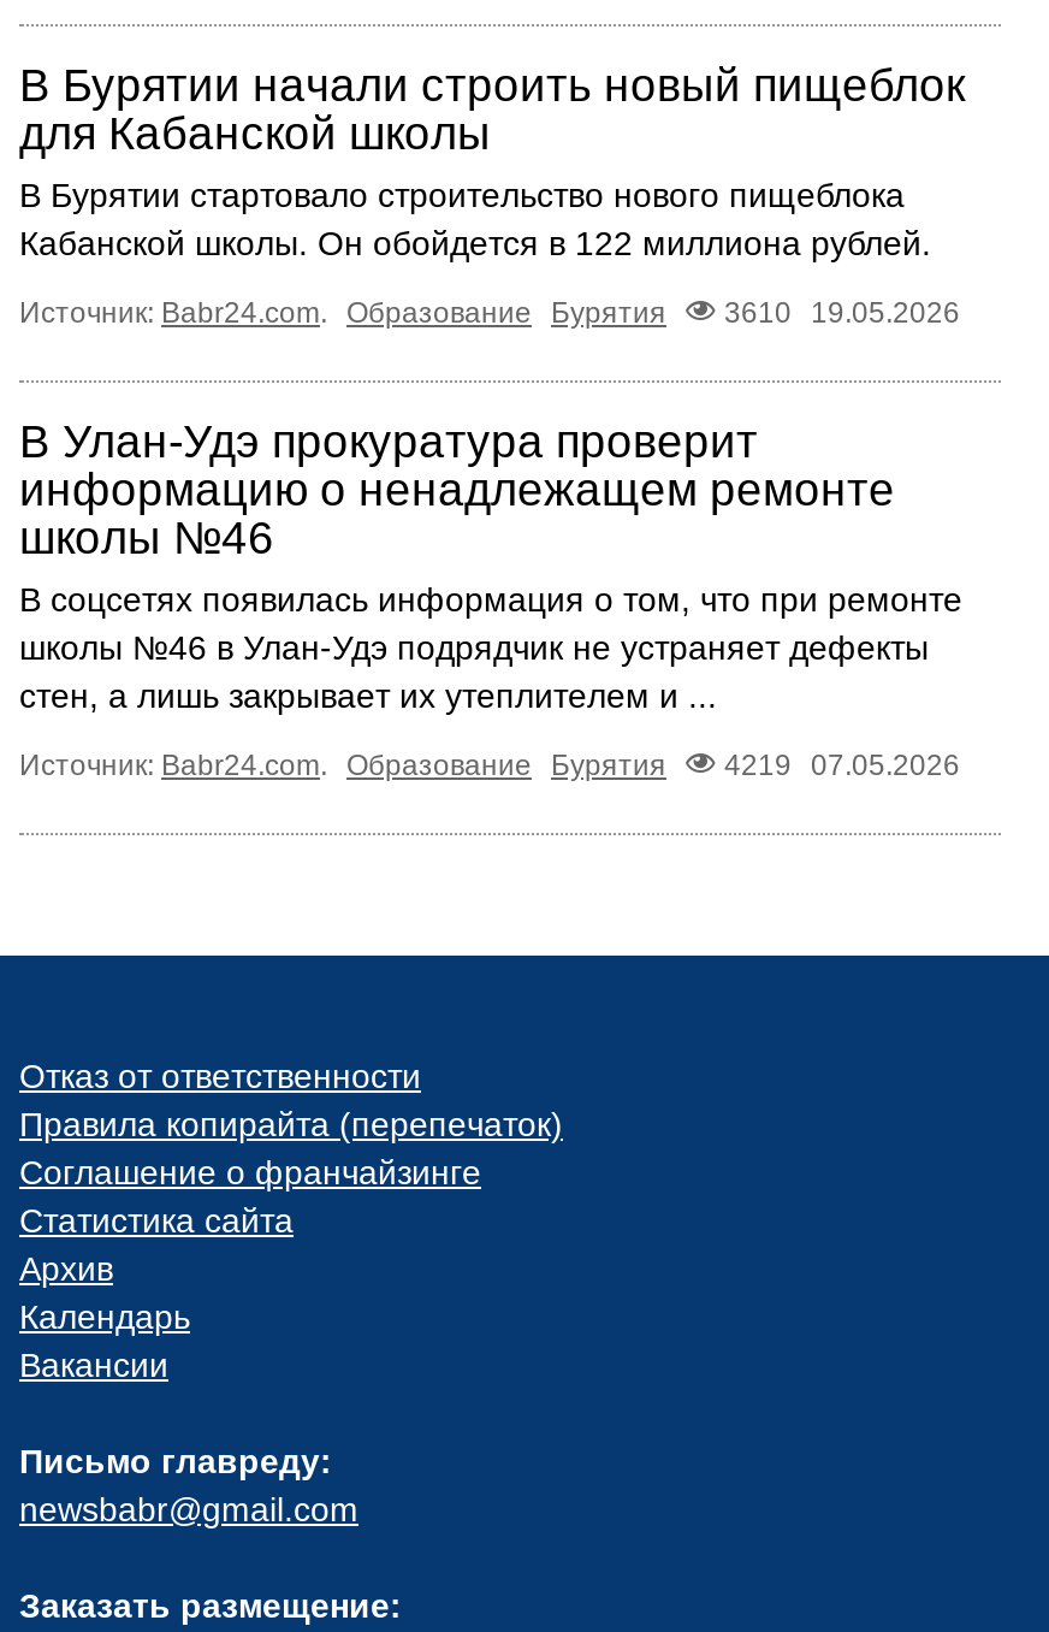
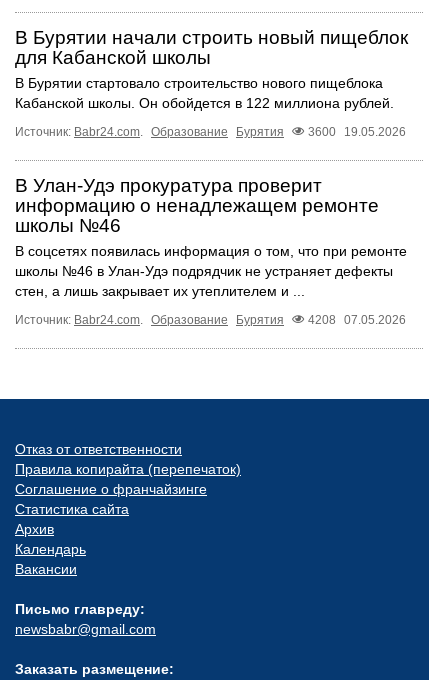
- Источник: Babr24.com. Образование Бурятия 3610 19.05.2026
+ Источник: Babr24.com. Образование Бурятия 3600 19.05.2026

- Источник: Babr24.com. Образование Бурятия 4219 07.05.2026
+ Источник: Babr24.com. Образование Бурятия 4208 07.05.2026
